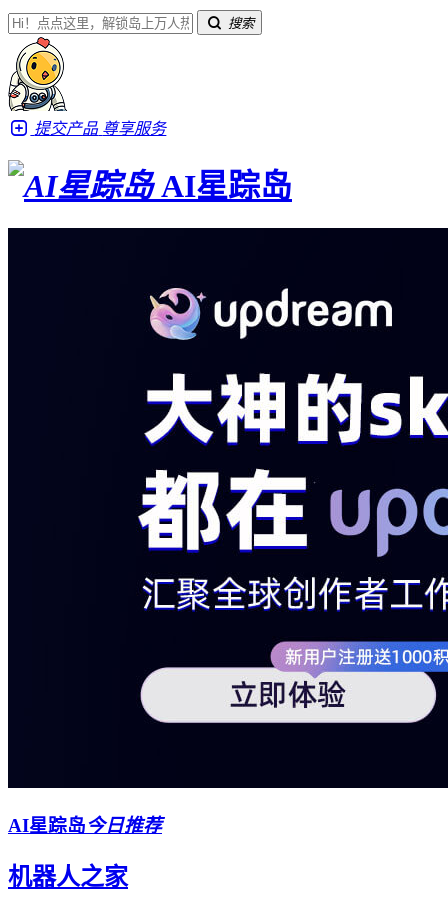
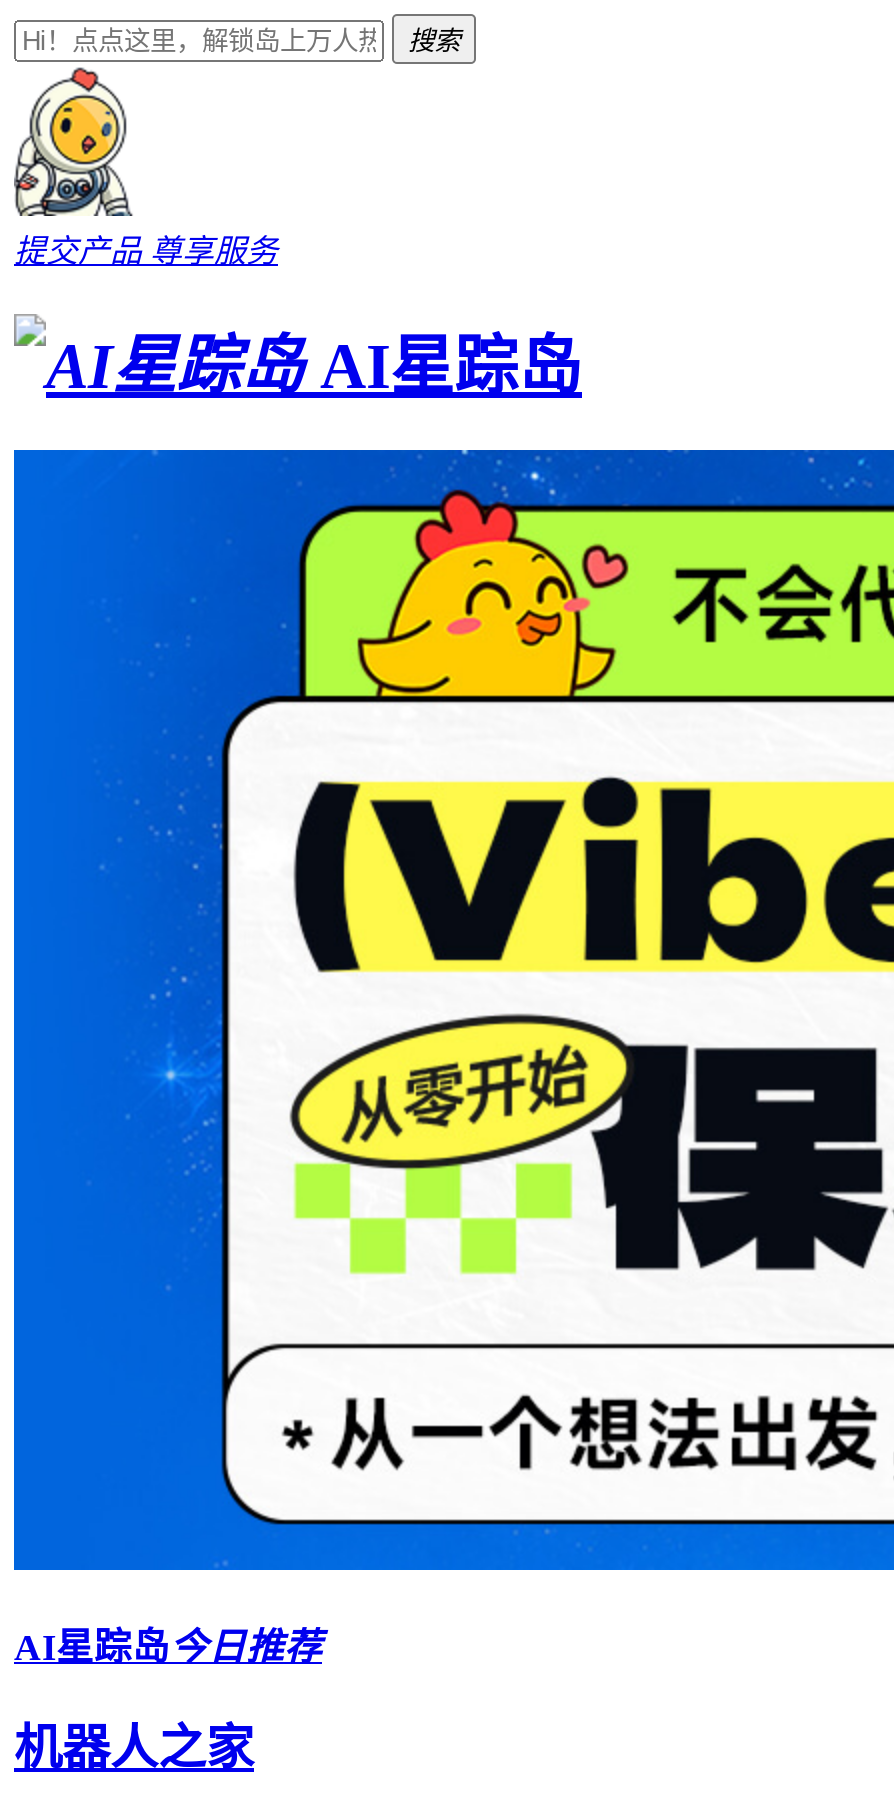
- [image]
+ [image]
